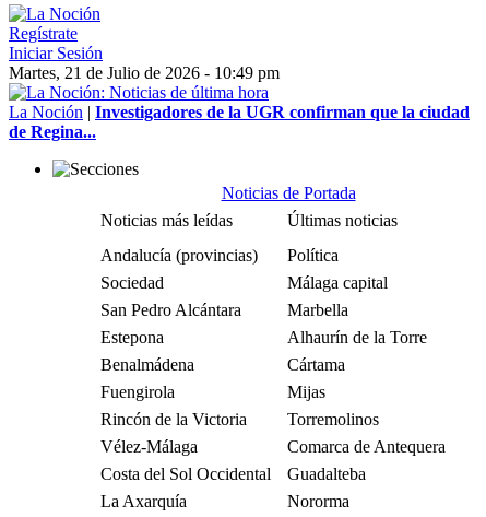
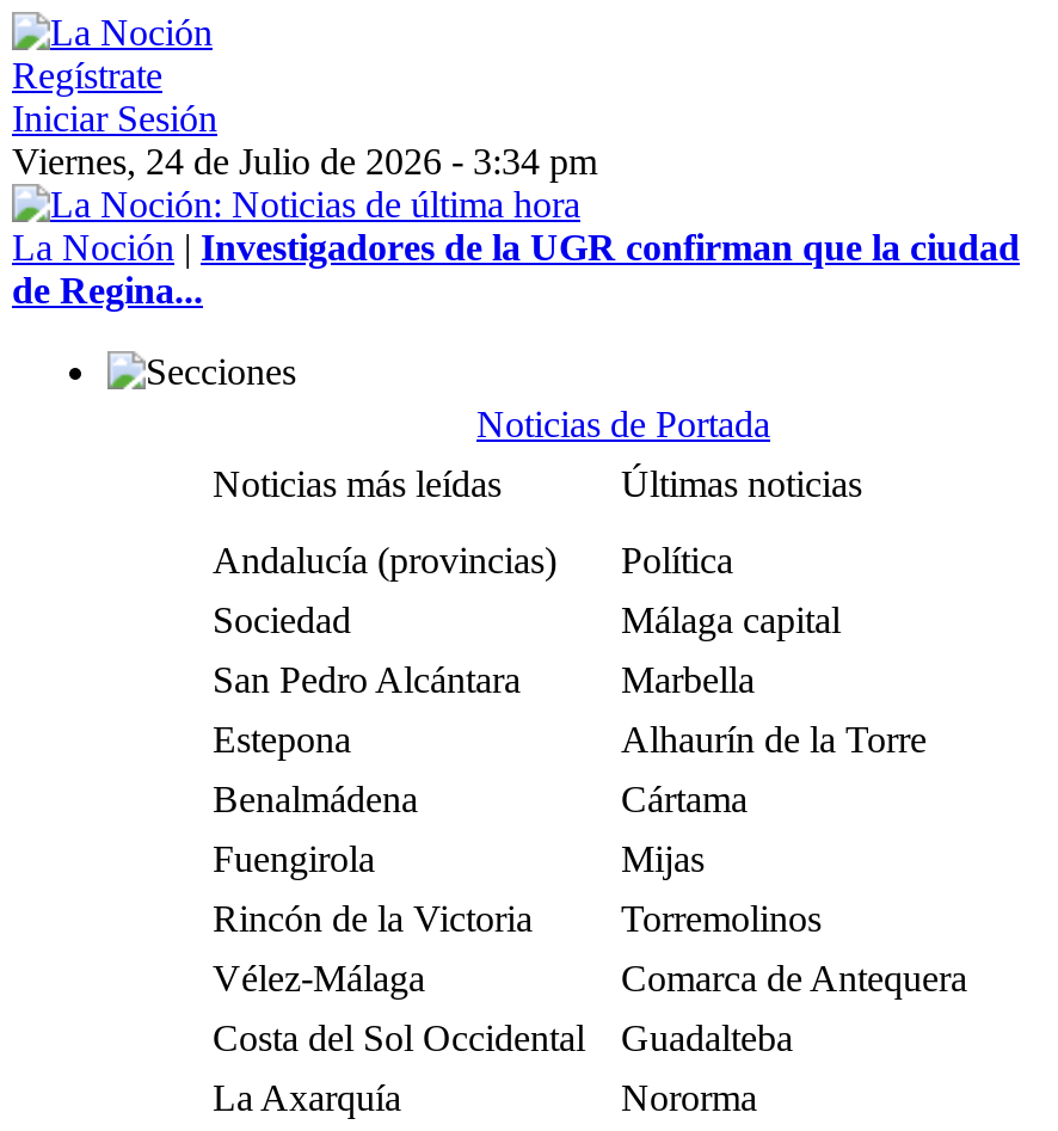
- Martes, 21 de Julio de 2026 - 10:49 pm
+ Viernes, 24 de Julio de 2026 - 3:34 pm
